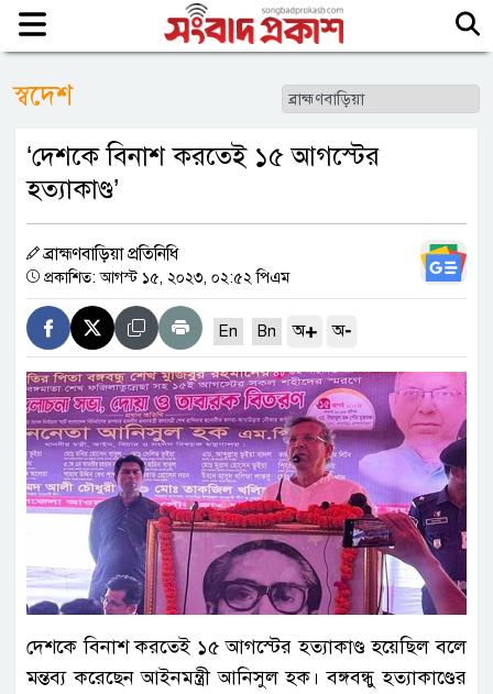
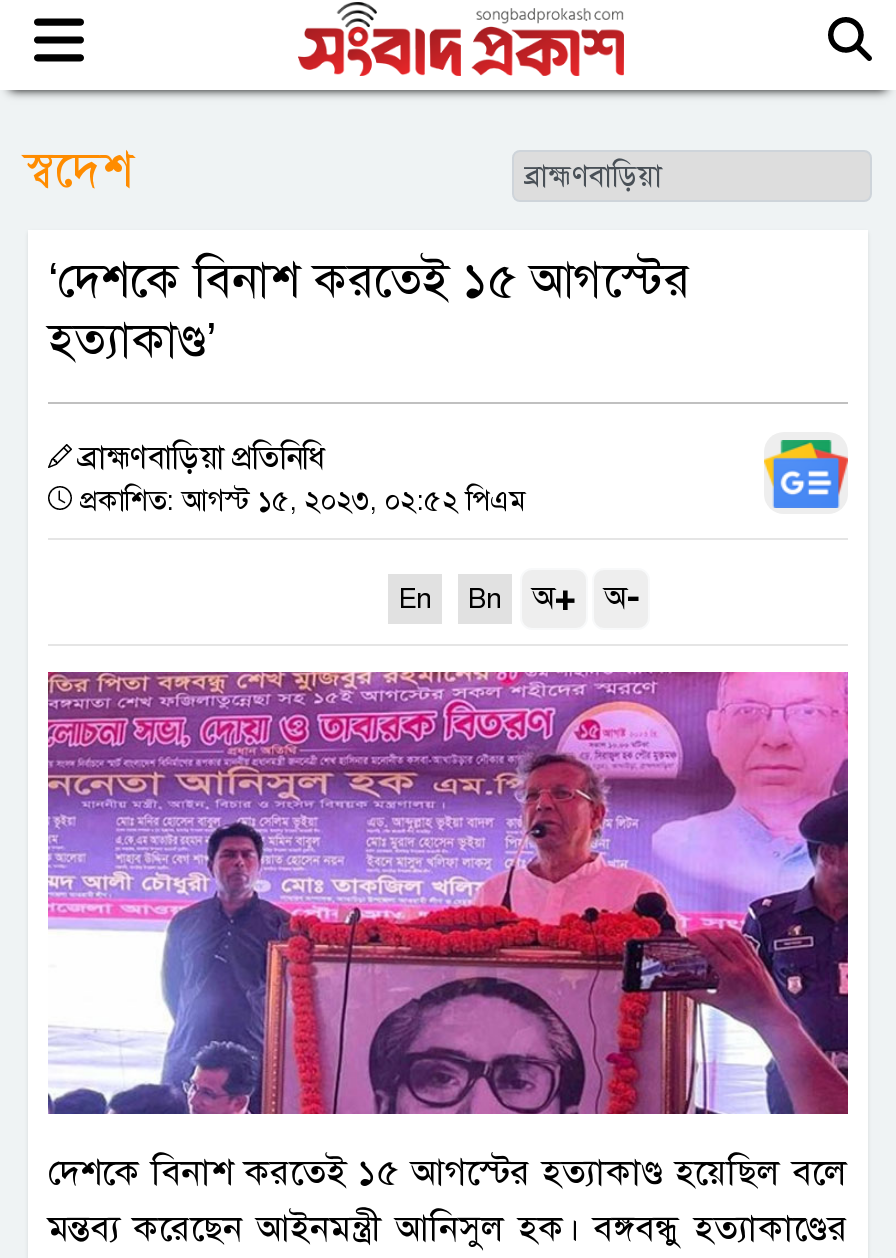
- [image]
